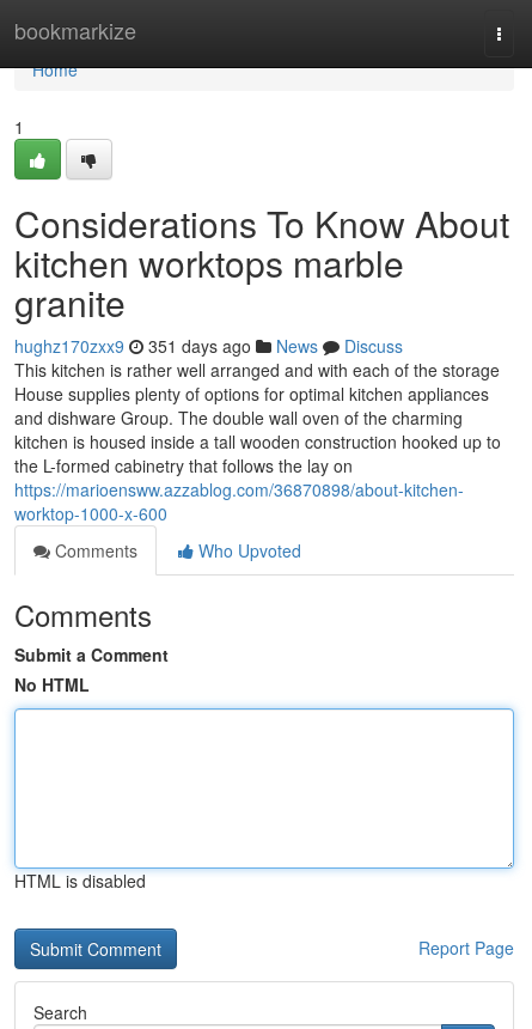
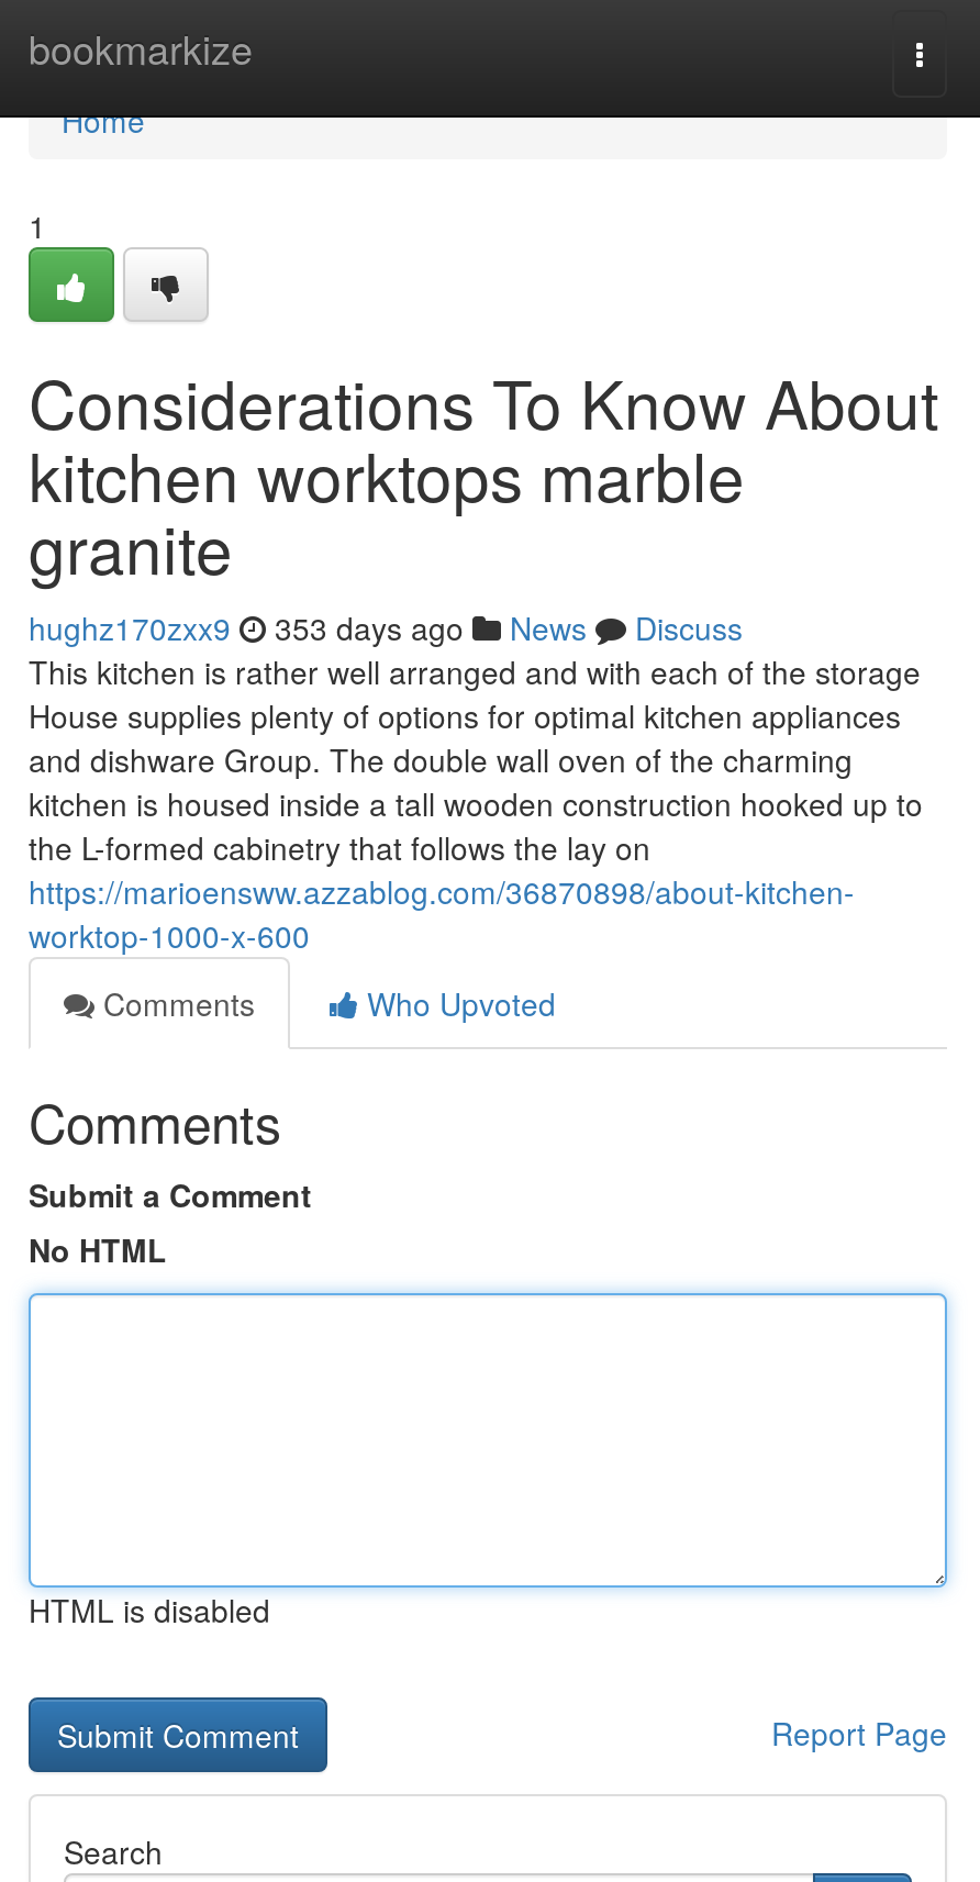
- hughz170zxx9 351 days ago News Discuss
+ hughz170zxx9 353 days ago News Discuss
